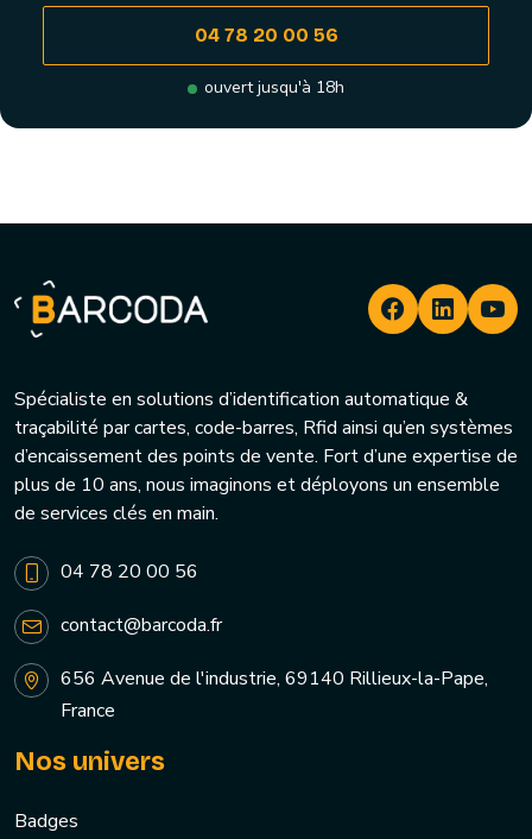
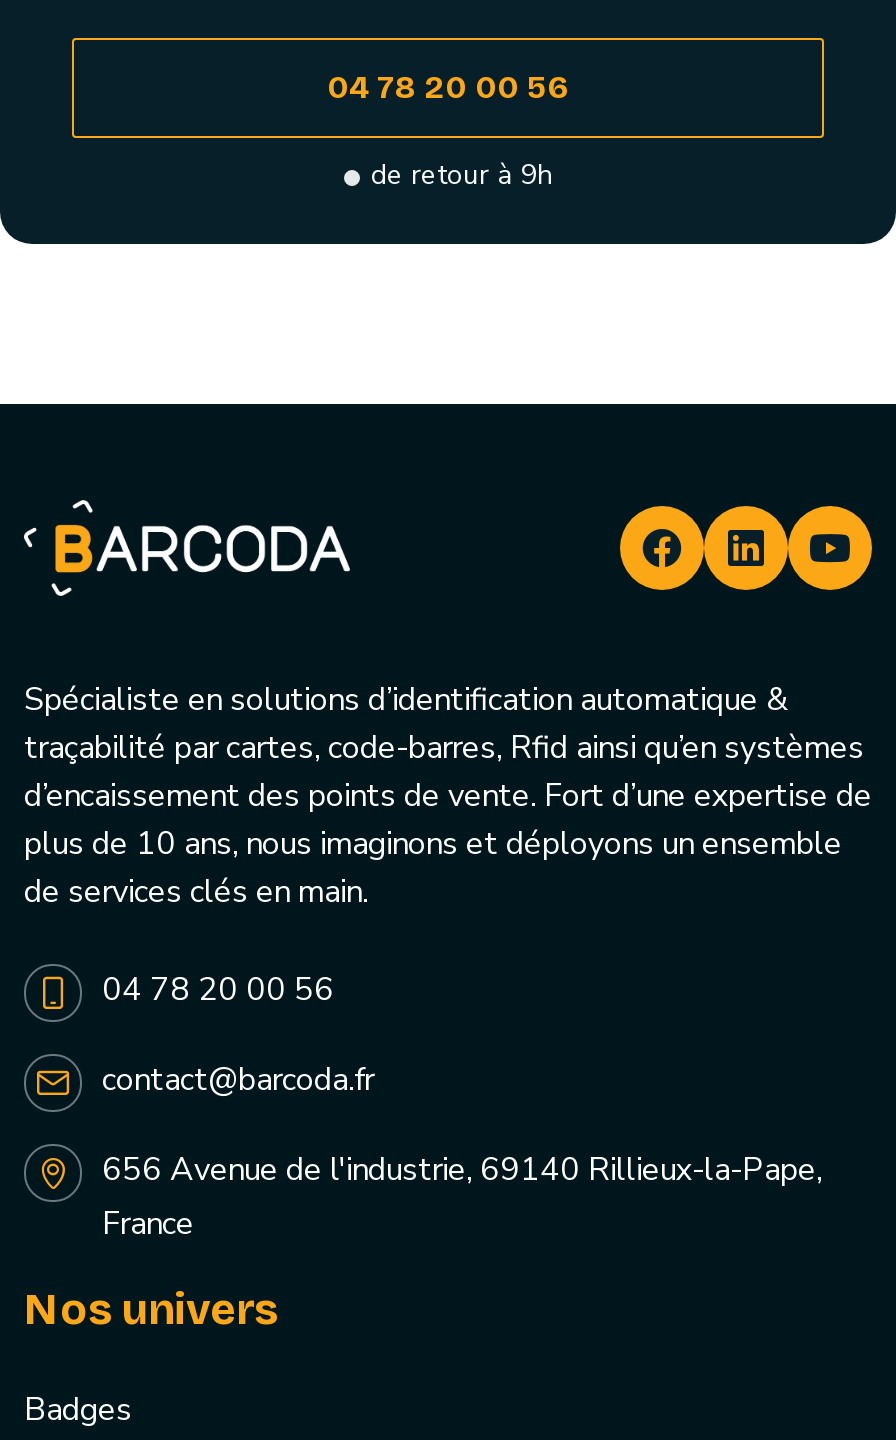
- ouvert jusqu'à 18h
+ de retour à 9h
